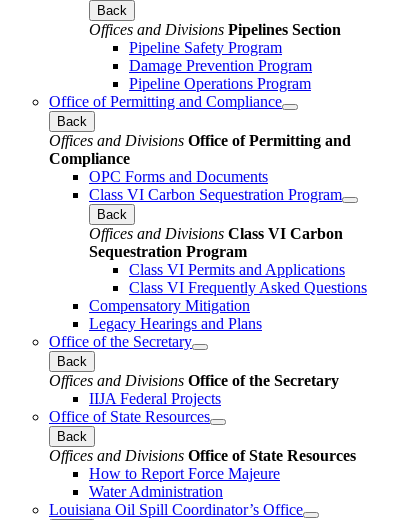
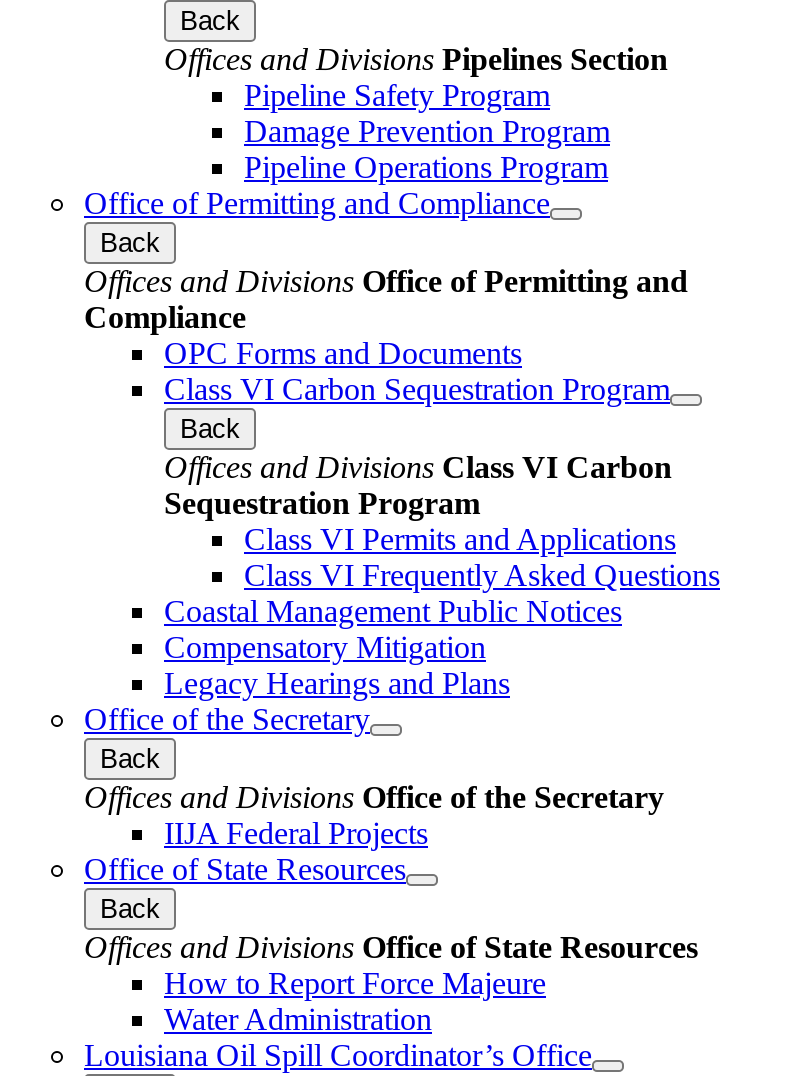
+ Coastal Management Public Notices
